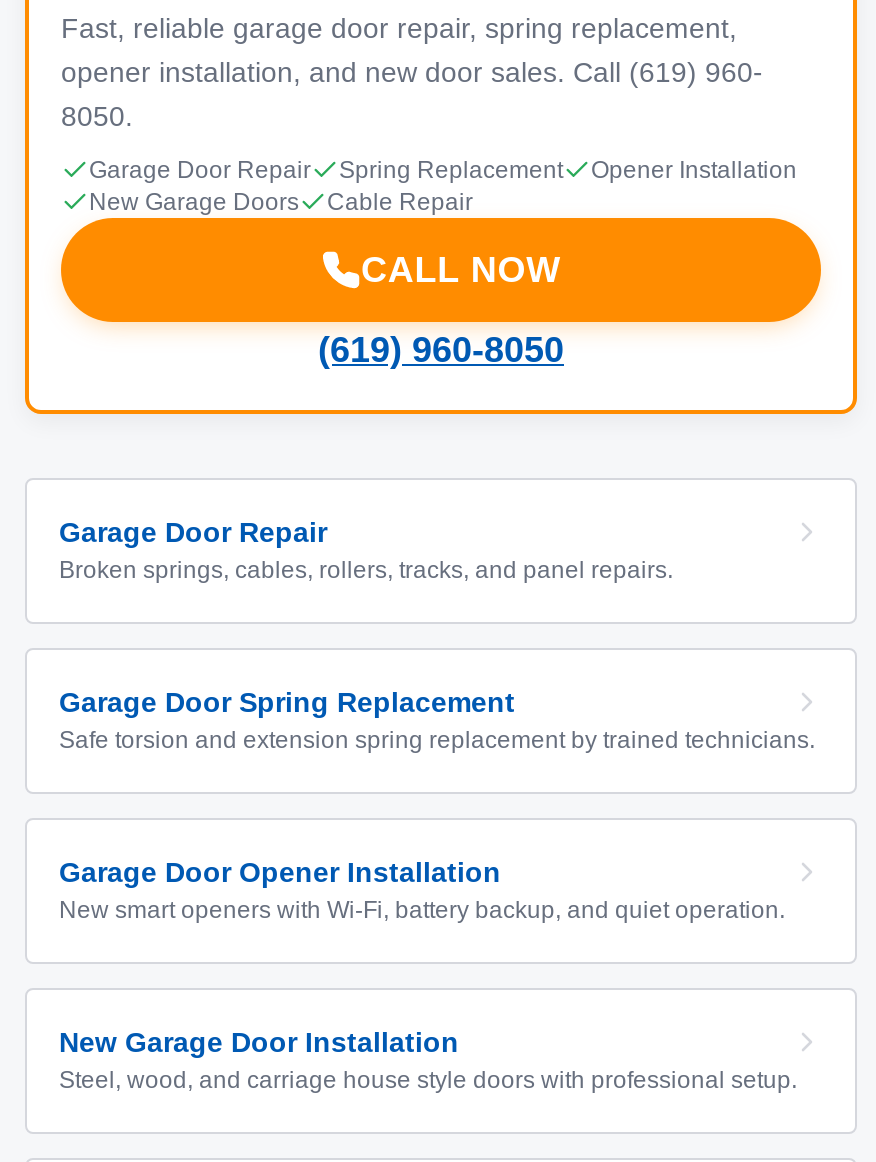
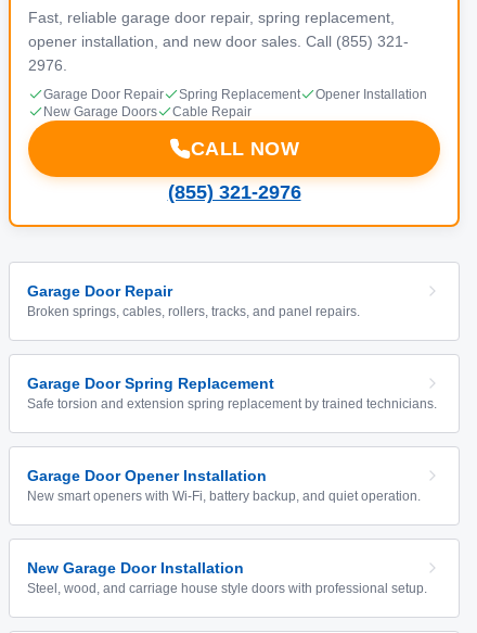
- opener installation, and new door sales. Call (619) 960-
+ opener installation, and new door sales. Call (855) 321-

- 8050.
+ 2976.

- (619) 960-8050
+ (855) 321-2976
